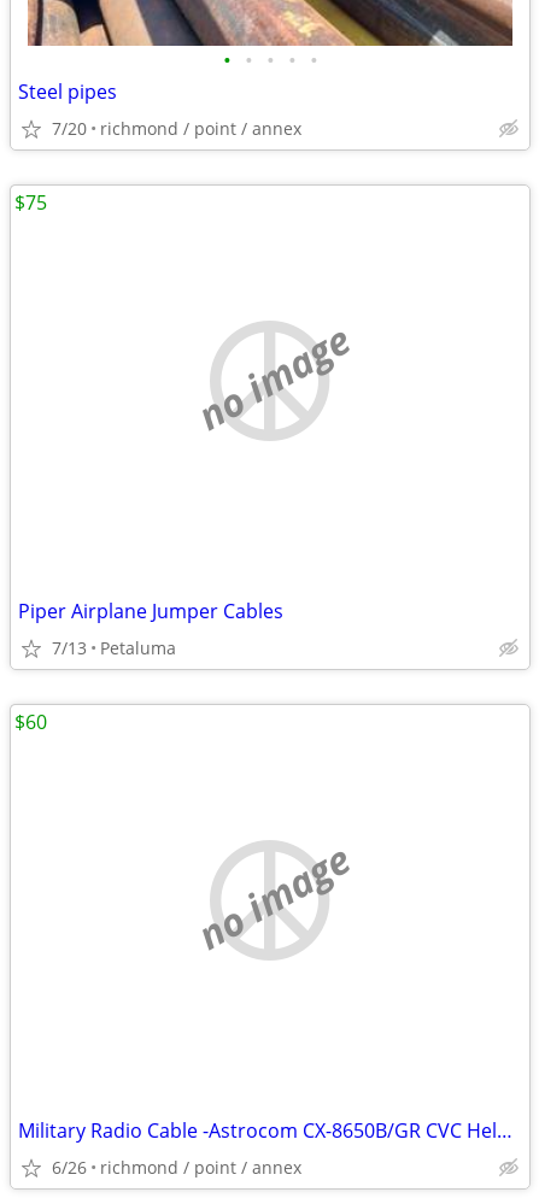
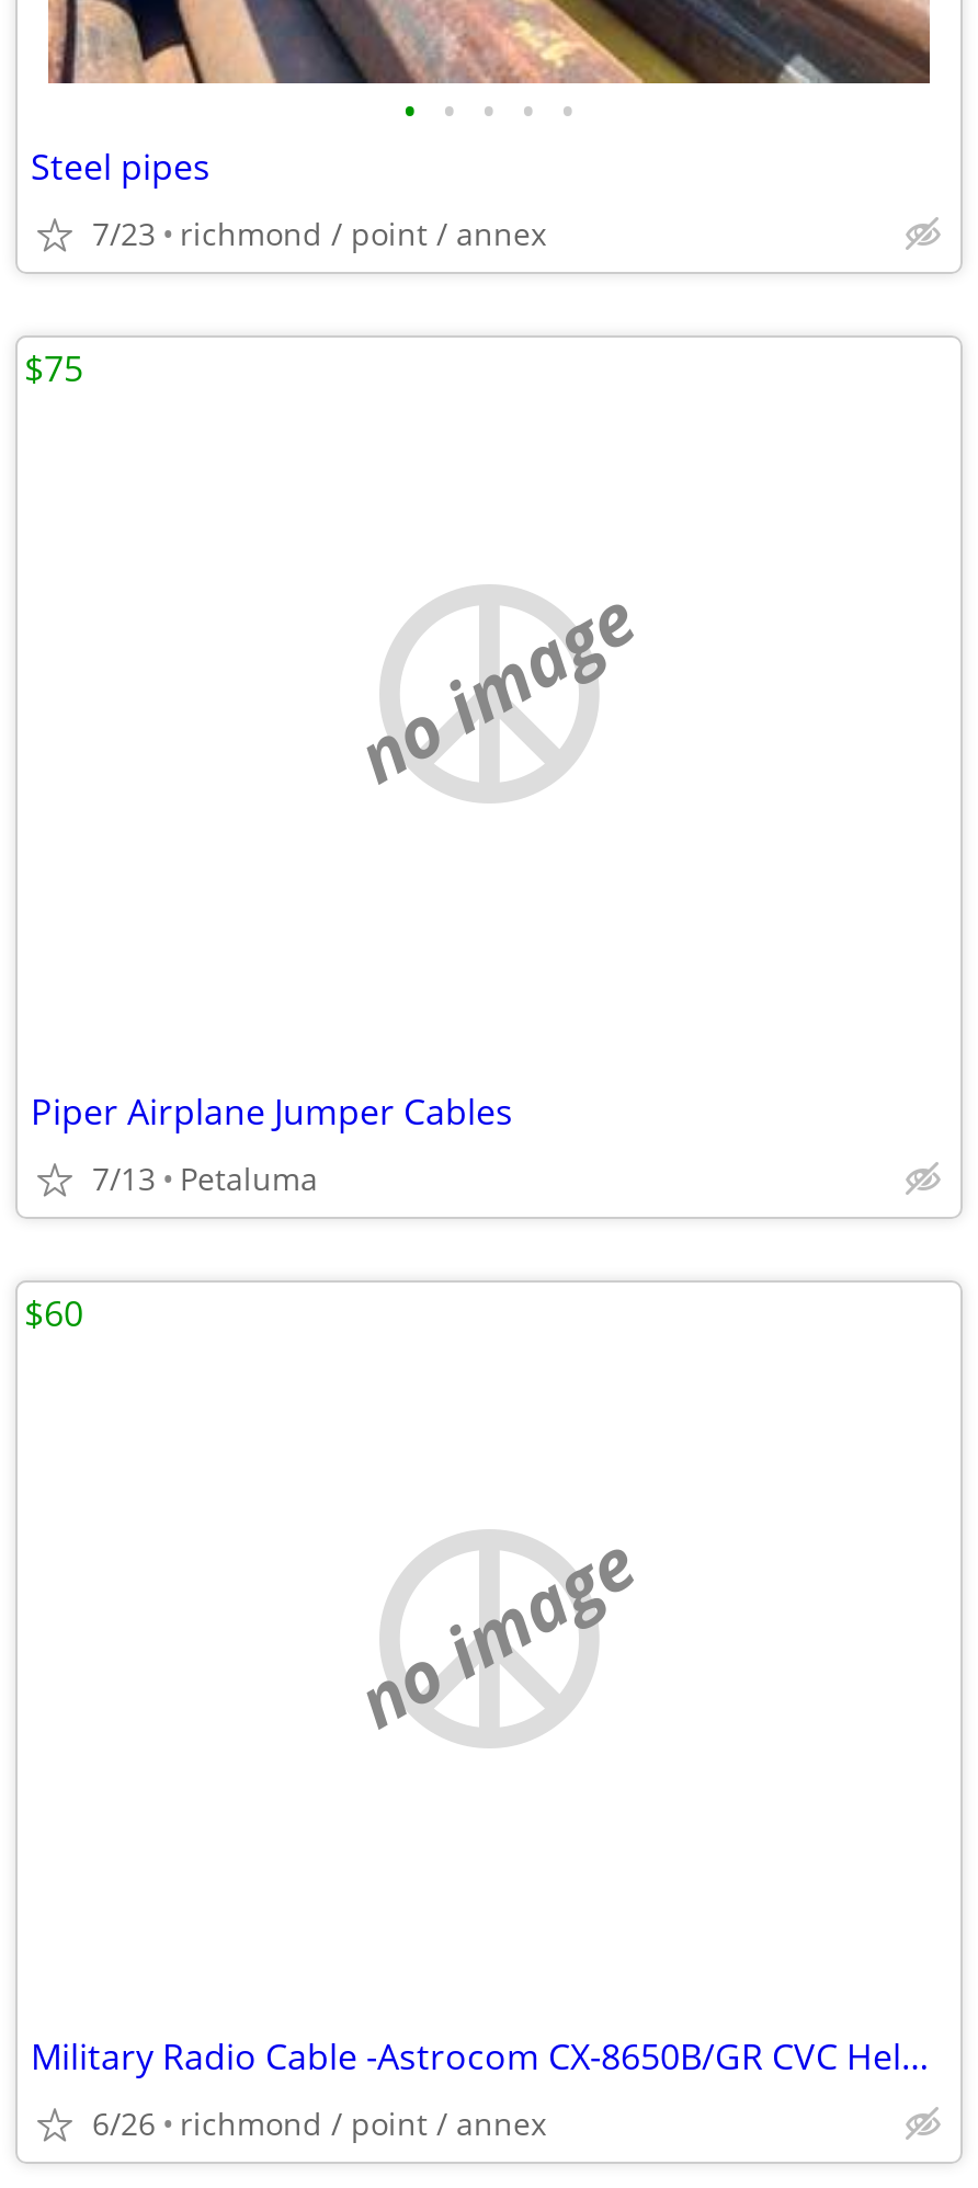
- 7/20 richmond / point / annex
+ 7/23 richmond / point / annex
